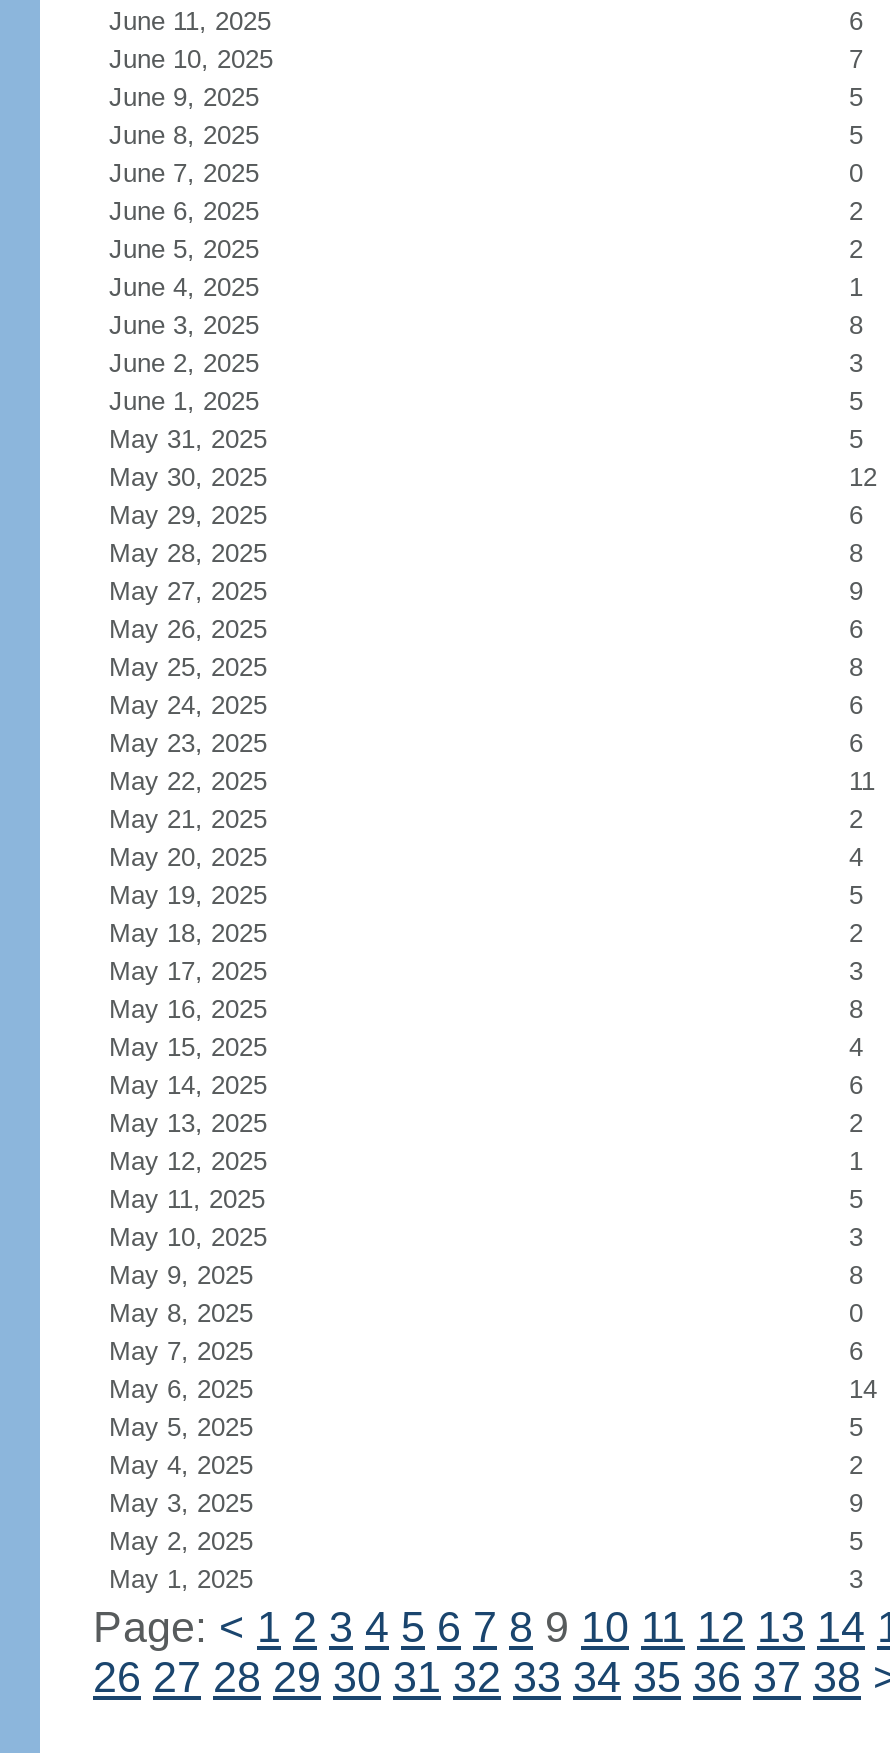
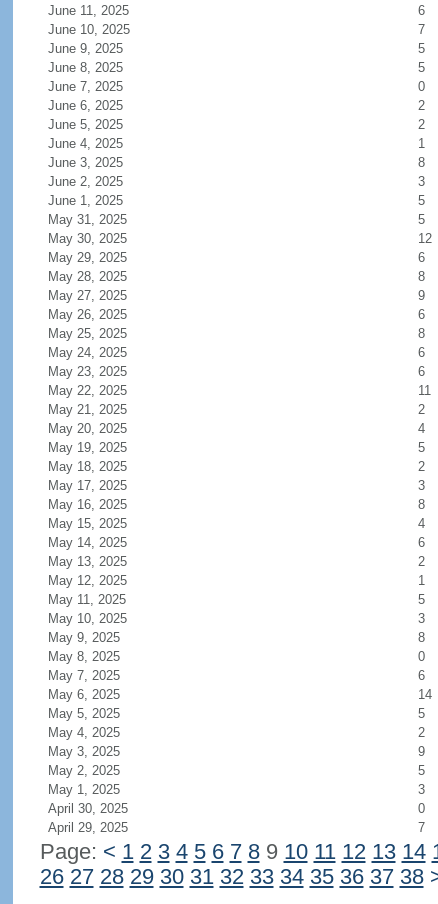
+ April 30, 2025
+ 0
+ April 29, 2025
+ 7
